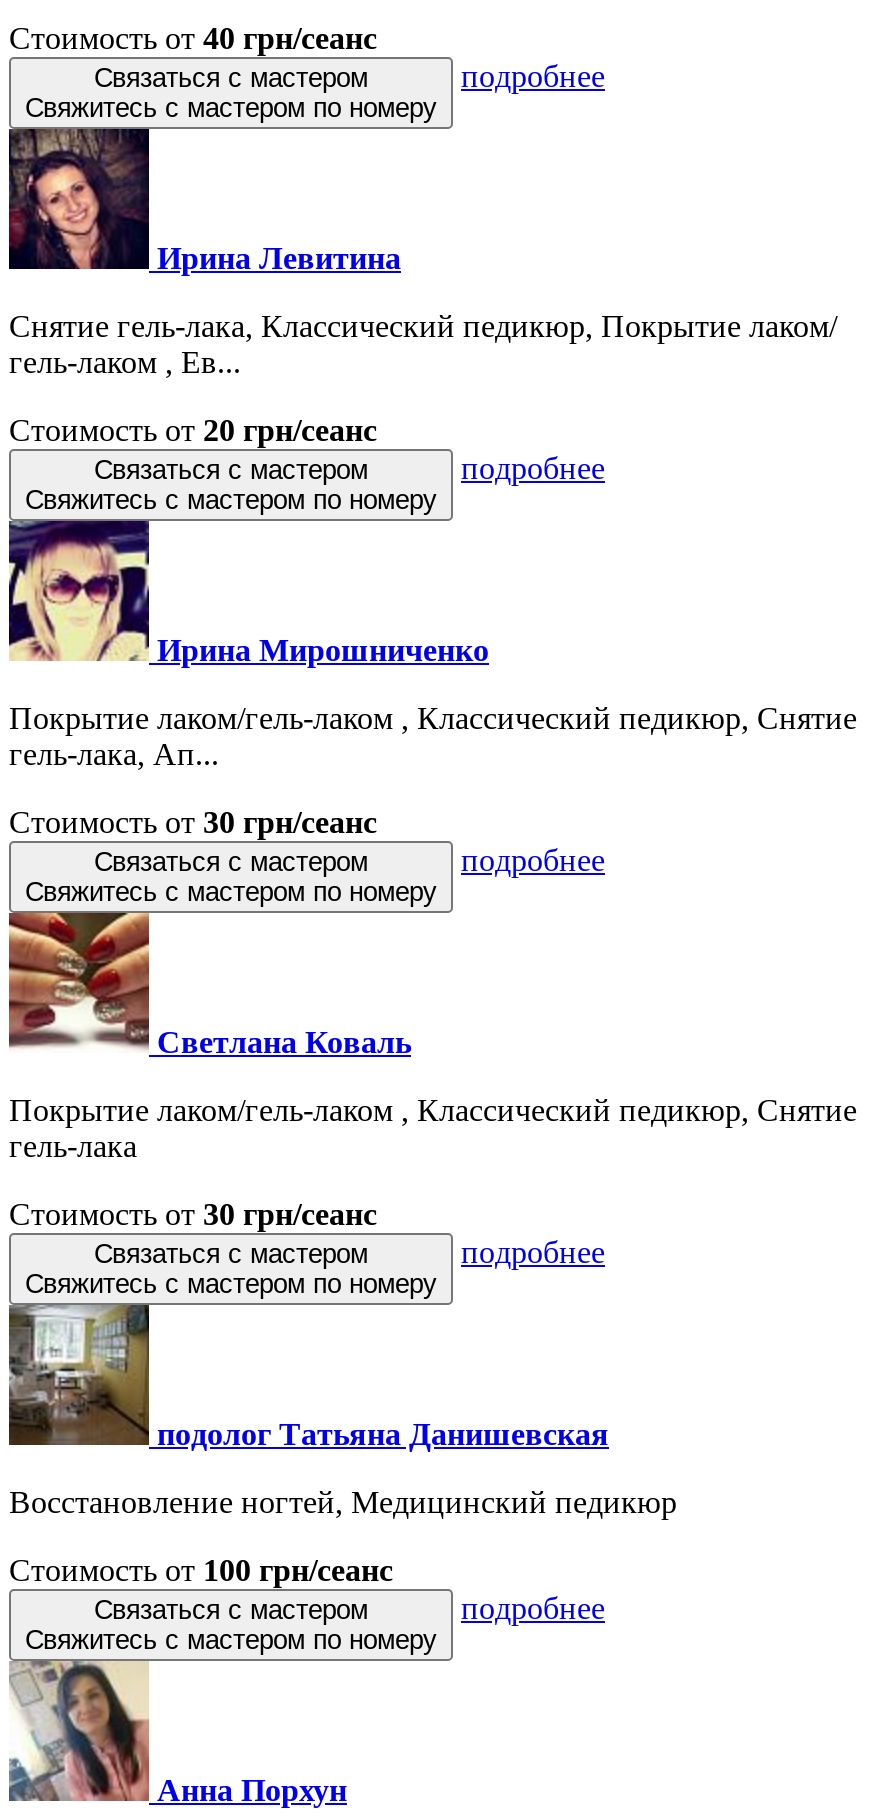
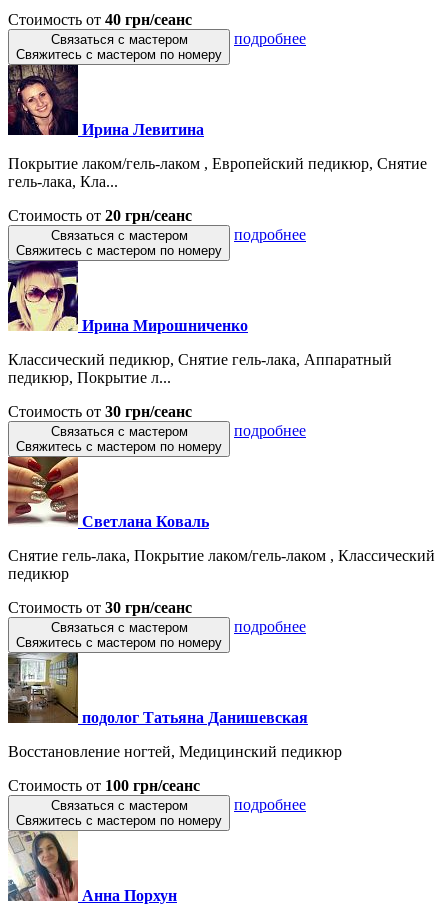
- Снятие гель-лака, Классический педикюр, Покрытие лаком/
- гель-лаком , Ев...
+ Покрытие лаком/гель-лаком , Европейский педикюр, Снятие
+ гель-лака, Кла...

- Покрытие лаком/гель-лаком , Классический педикюр, Снятие
- гель-лака, Ап...
+ Классический педикюр, Снятие гель-лака, Аппаратный
+ педикюр, Покрытие л...

- Покрытие лаком/гель-лаком , Классический педикюр, Снятие
- гель-лака
+ Снятие гель-лака, Покрытие лаком/гель-лаком , Классический
+ педикюр
